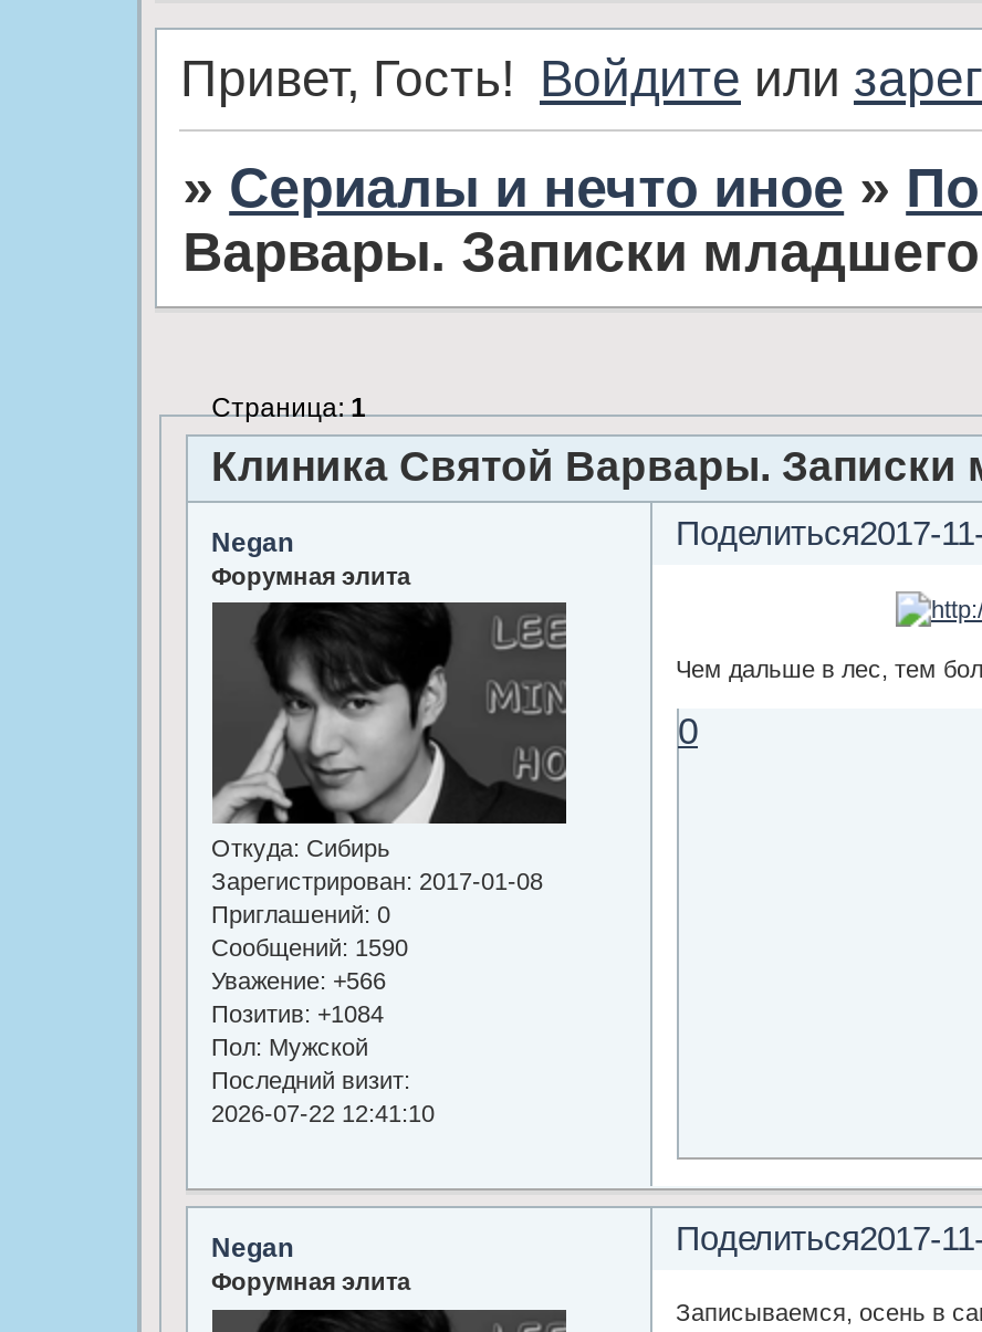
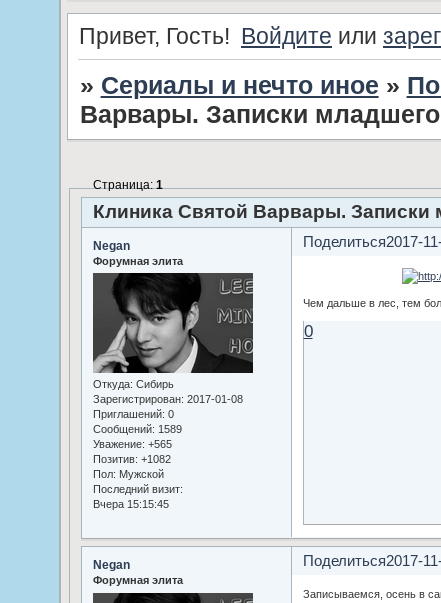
- Сообщений: 1590
+ Сообщений: 1589

- Уважение: +566
+ Уважение: +565

- Позитив: +1084
+ Позитив: +1082

- 2026-07-22 12:41:10
+ Вчера 15:15:45
